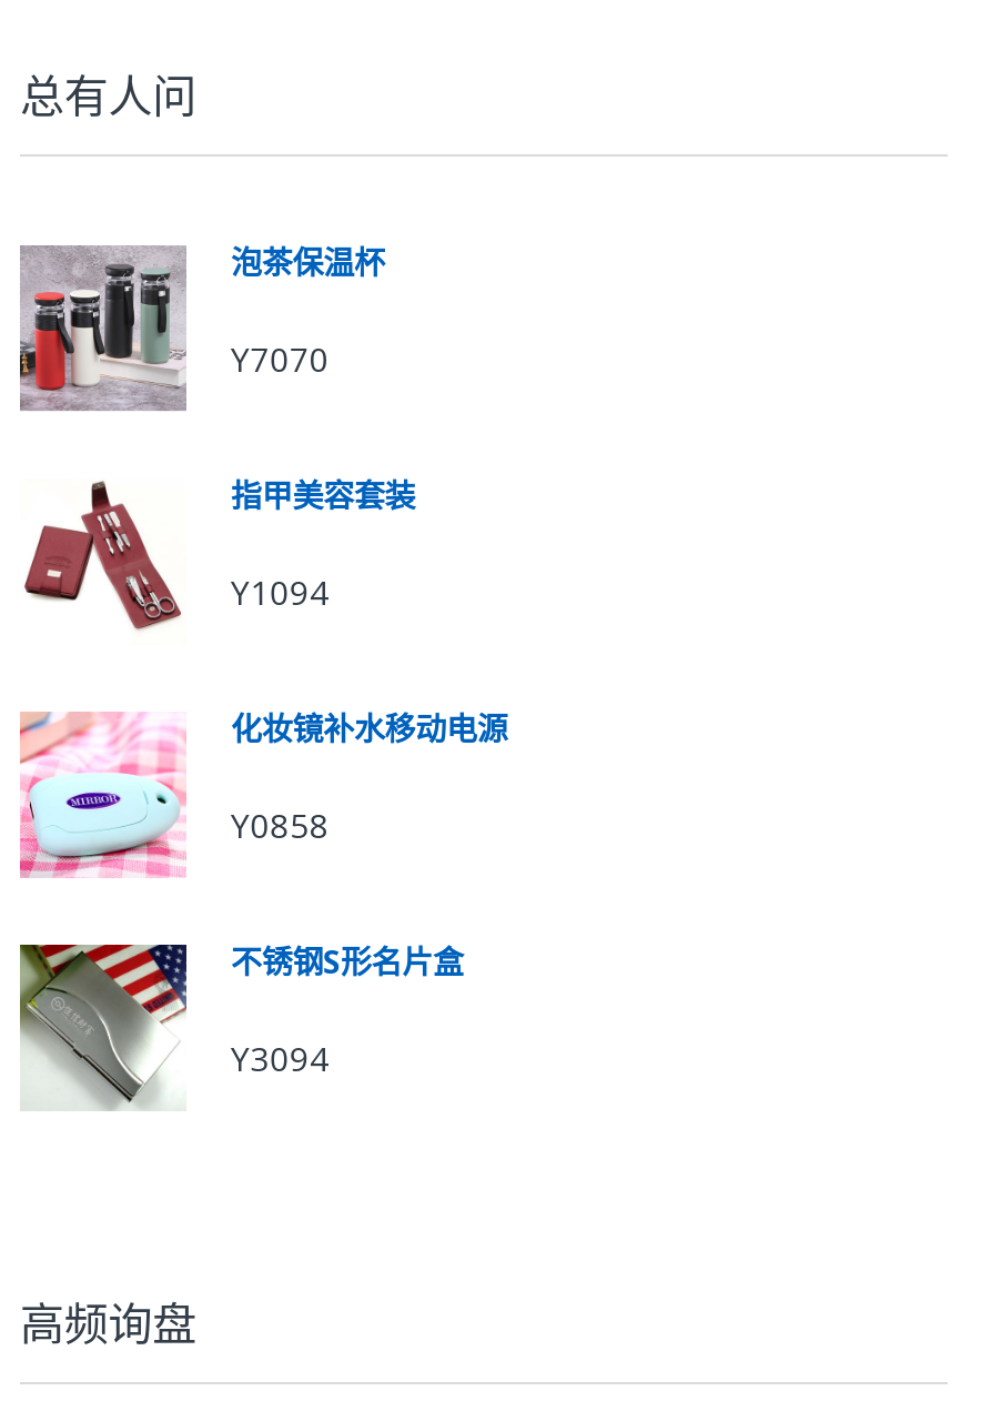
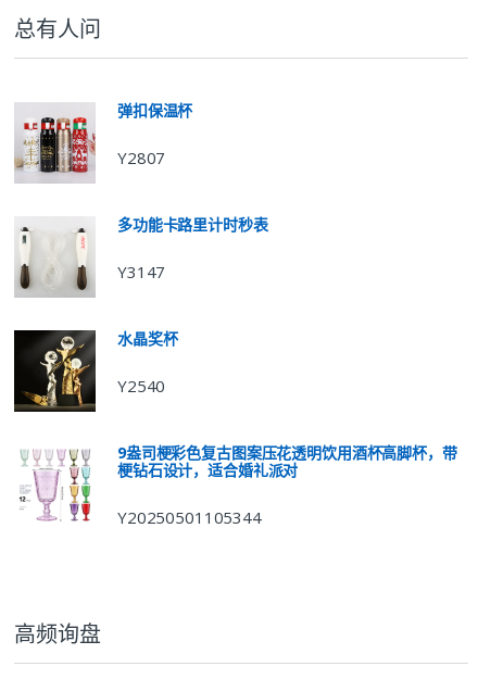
- [image]
- 泡茶保温杯
+ [image]
+ 弹扣保温杯

- Y7070
+ Y2807

- [image]
- 指甲美容套装
+ [image]
+ 多功能卡路里计时秒表

- Y1094
+ Y3147

- [image]
- 化妆镜补水移动电源
+ [image]
+ 水晶奖杯

- Y0858
+ Y2540

- [image]
- 不锈钢S形名片盒
+ [image]
+ 9盎司梗彩色复古图案压花透明饮用酒杯高脚杯，带
+ 梗钻石设计，适合婚礼派对

- Y3094
+ Y20250501105344
